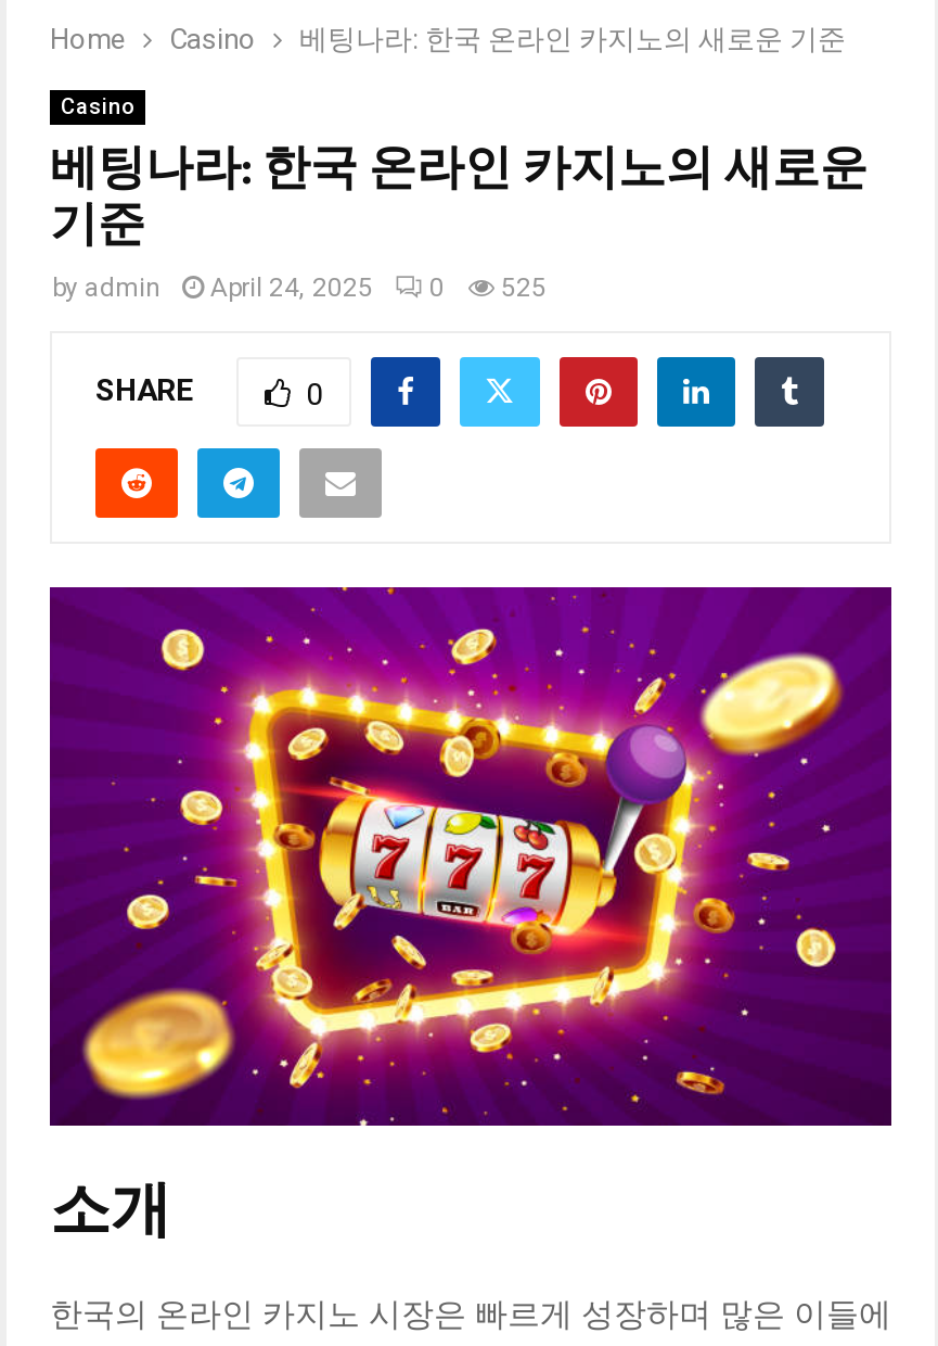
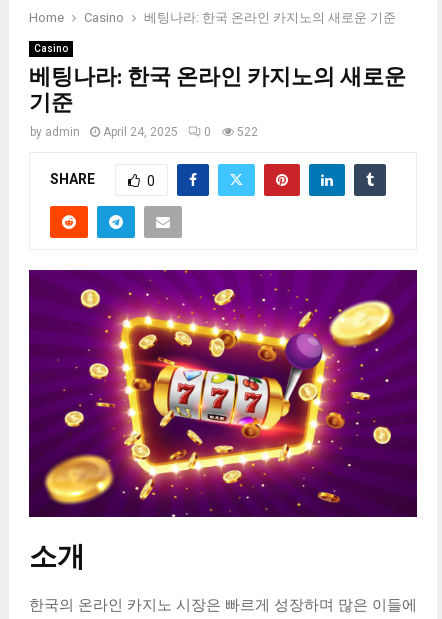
- by admin April 24, 2025 0 525
+ by admin April 24, 2025 0 522
